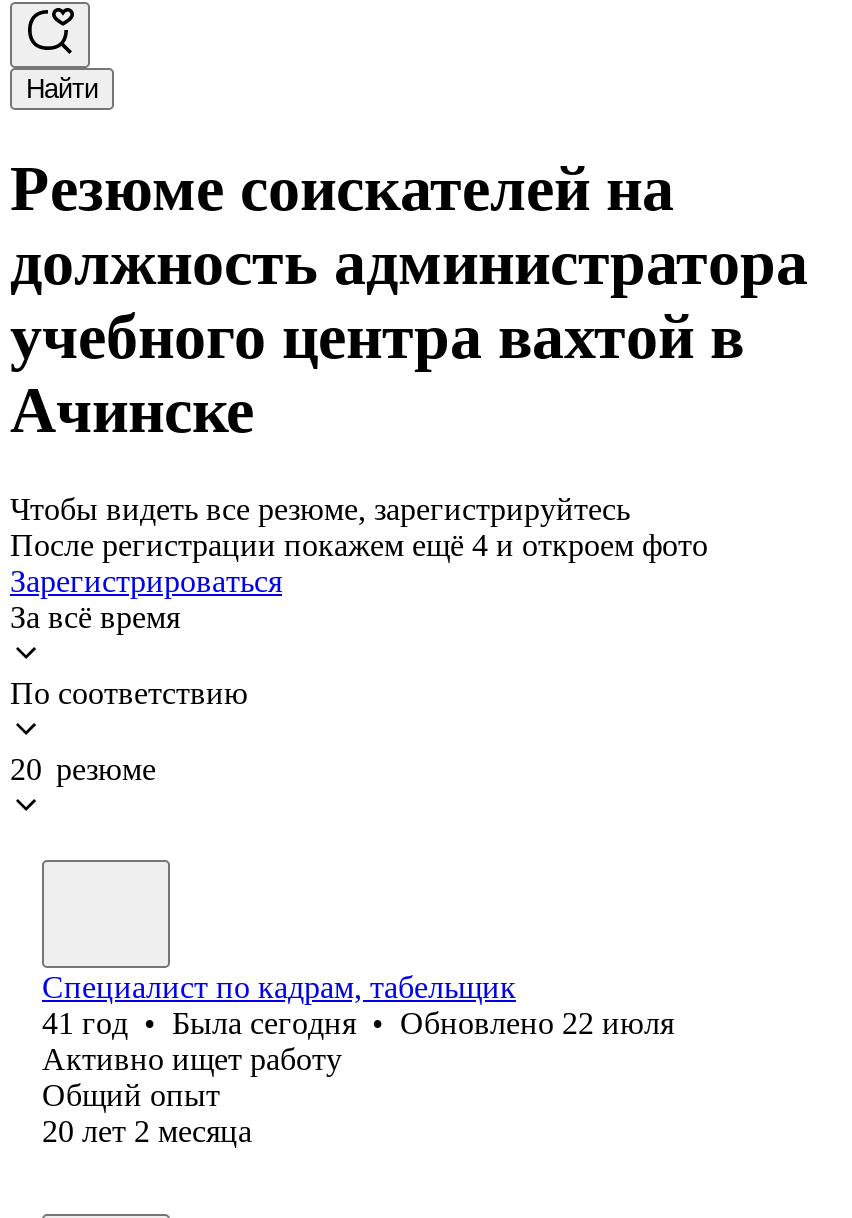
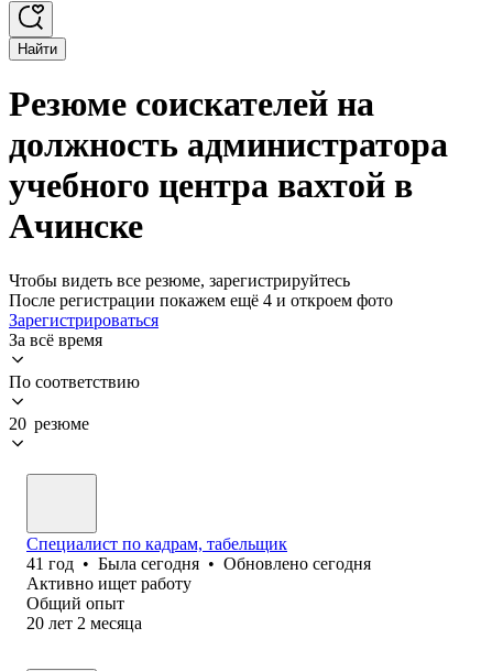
- 41 год • Была сегодня • Обновлено 22 июля
+ 41 год • Была сегодня • Обновлено сегодня
